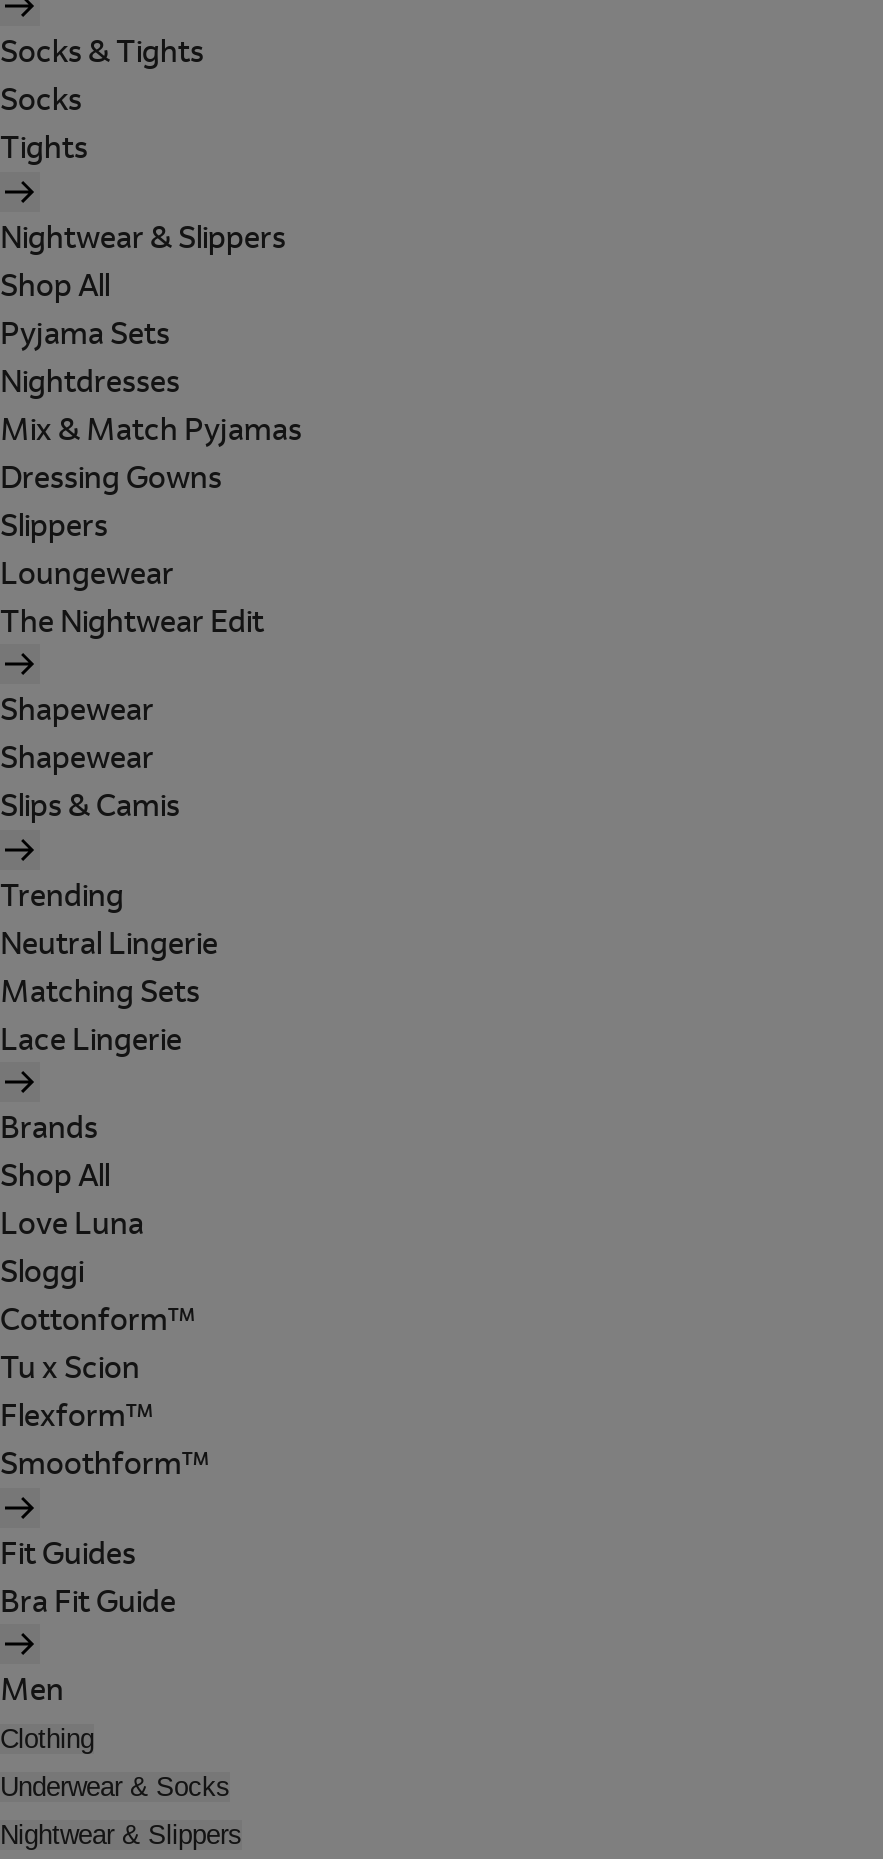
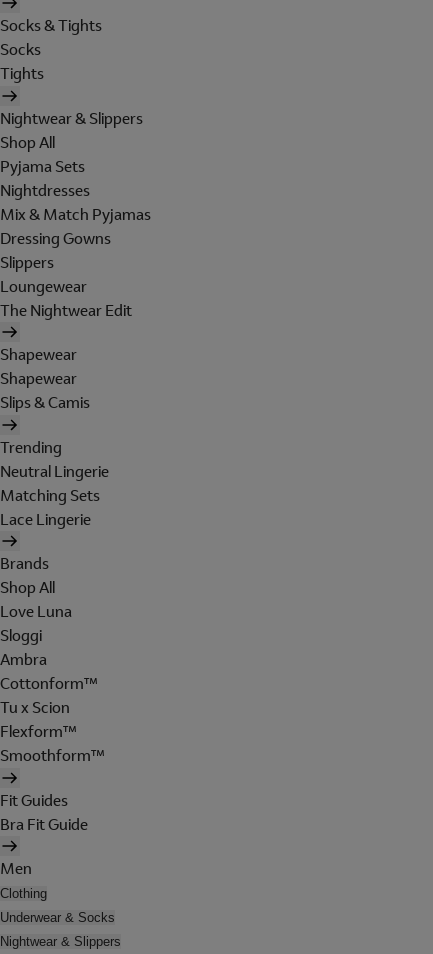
+ Ambra
